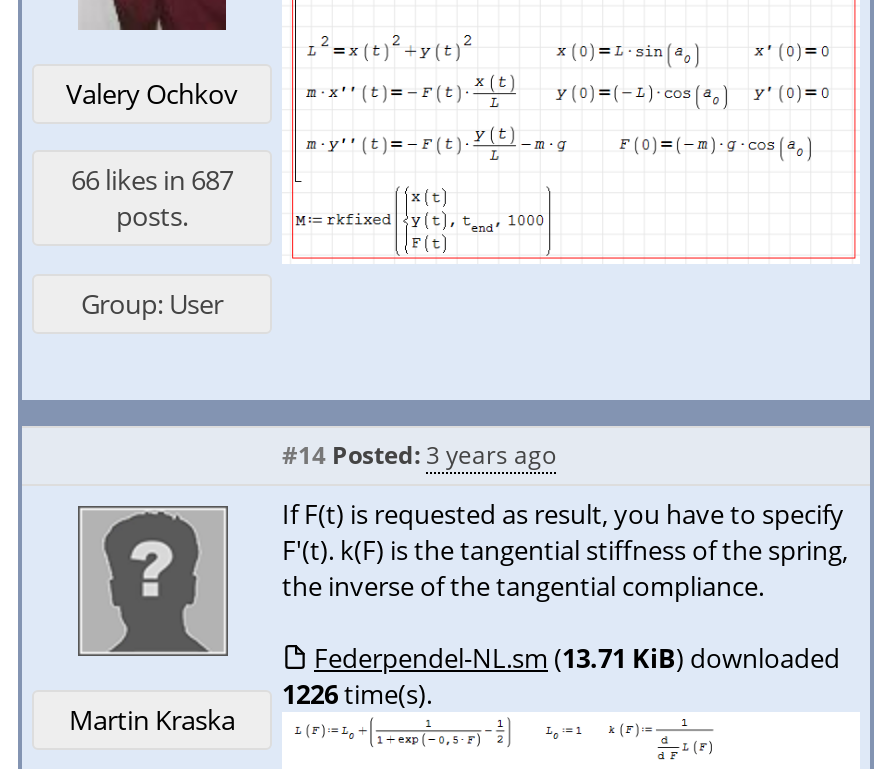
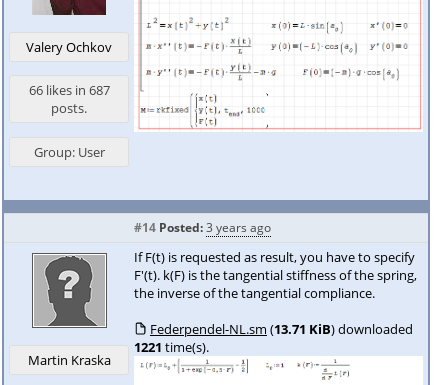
- 1226time(s).
+ 1221time(s).
